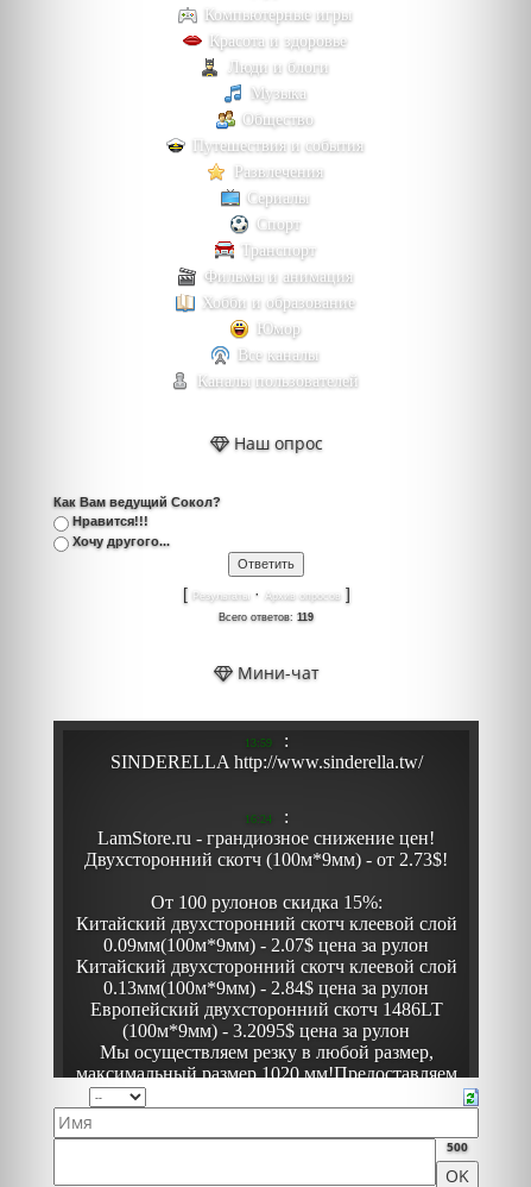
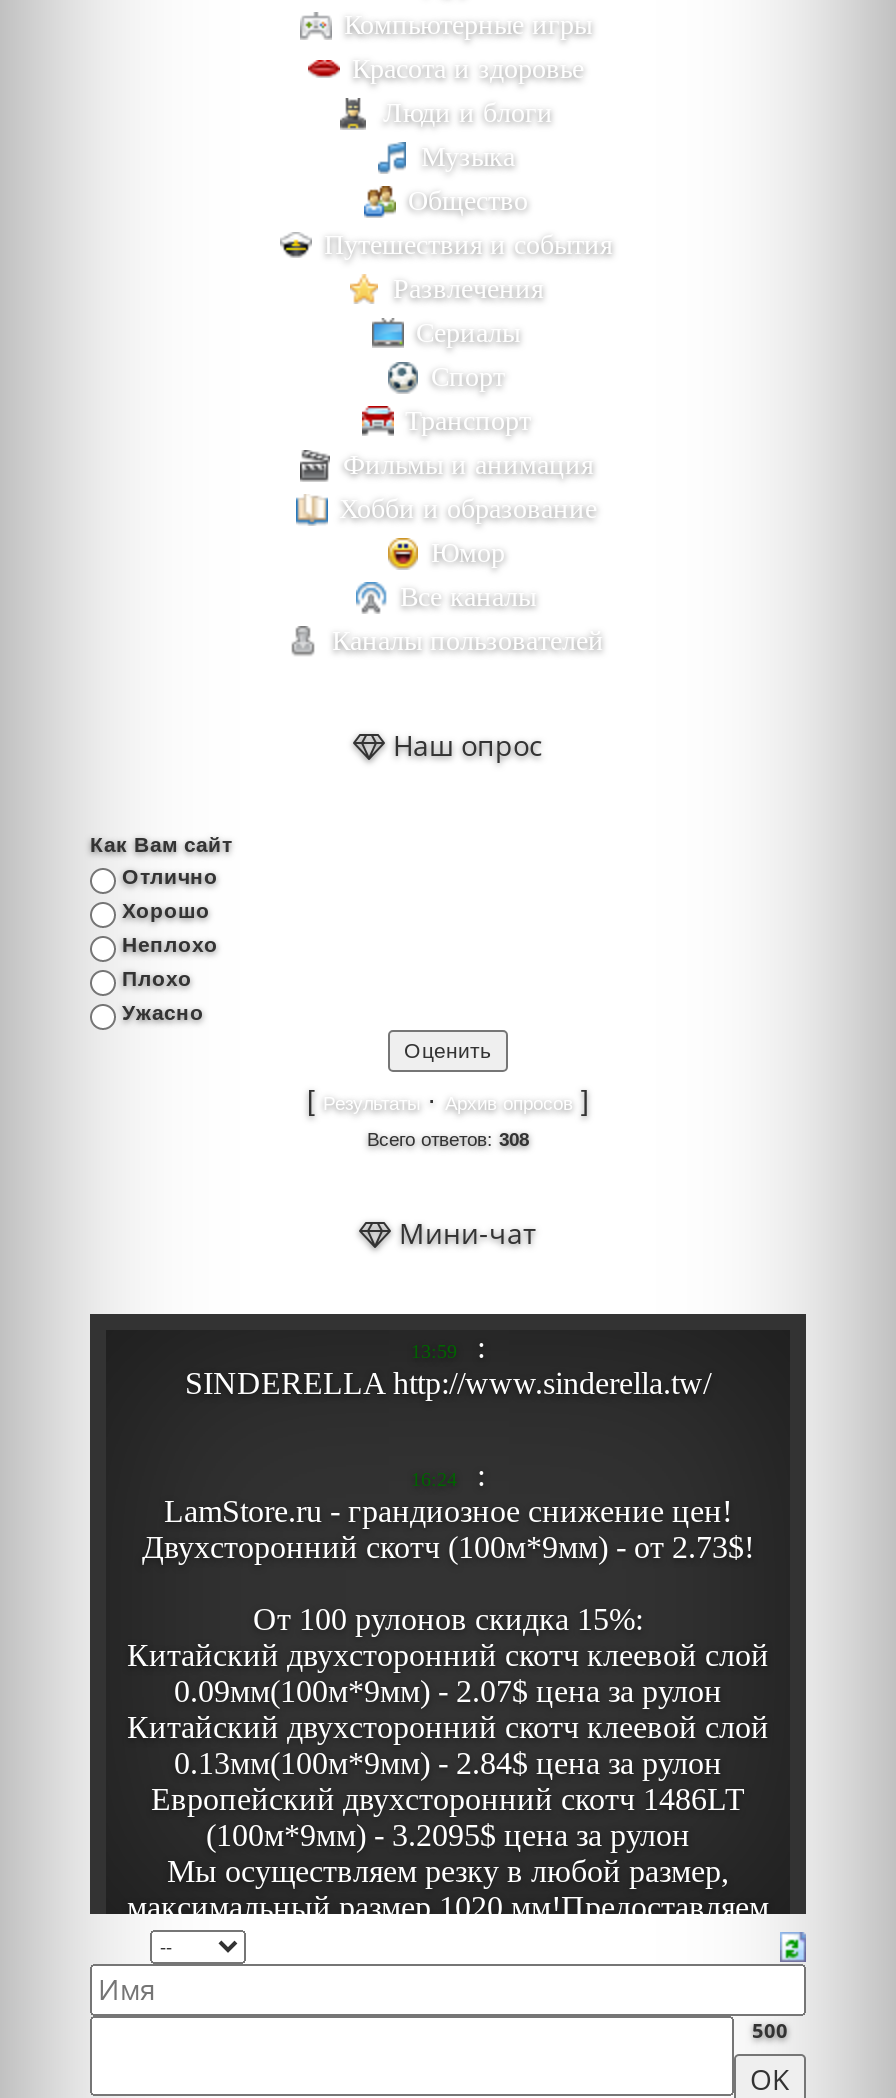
- Как Вам ведущий Сокол?
- Нравится!!!
- Хочу другого...
+ Как Вам сайт
+ Отлично
+ Хорошо
+ Неплохо
+ Плохо
+ Ужасно

- Всего ответов: 119
+ Всего ответов: 308
